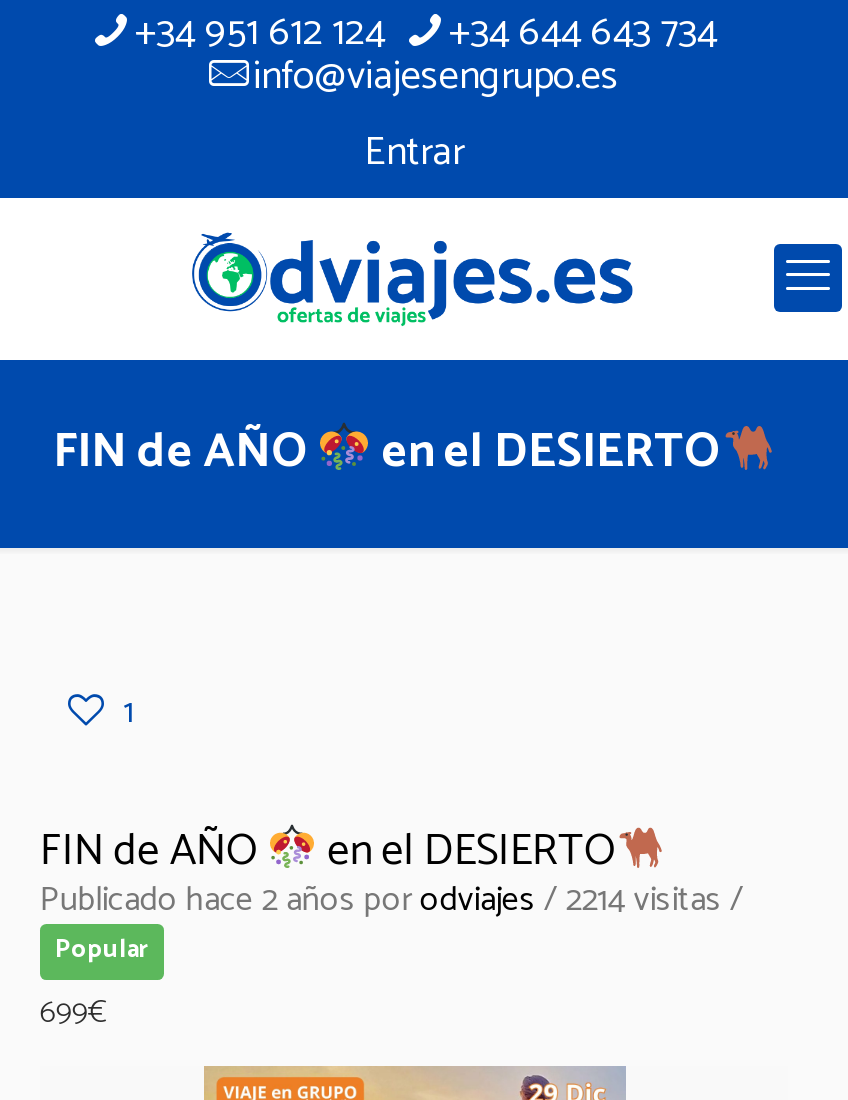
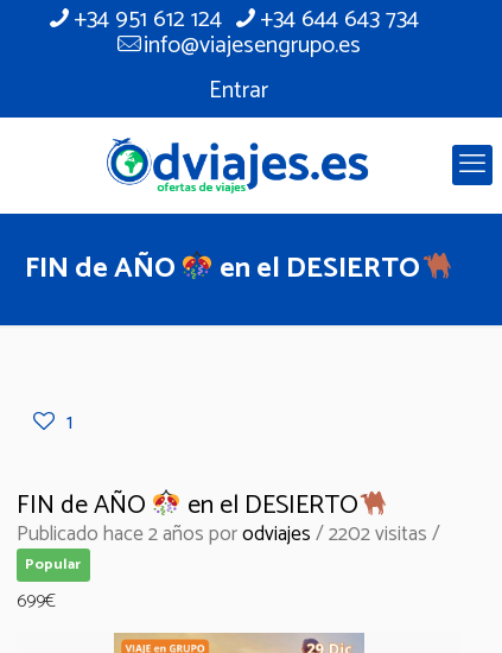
- Publicado hace 2 años porodviajes / 2214 visitas /
+ Publicado hace 2 años porodviajes / 2202 visitas /
